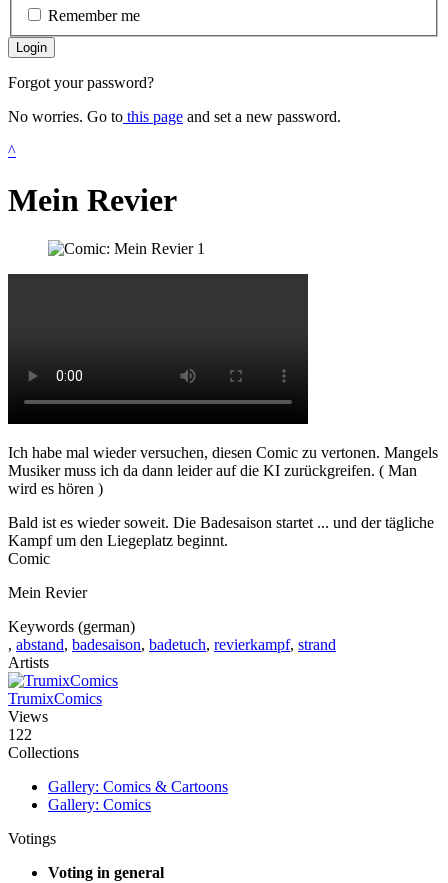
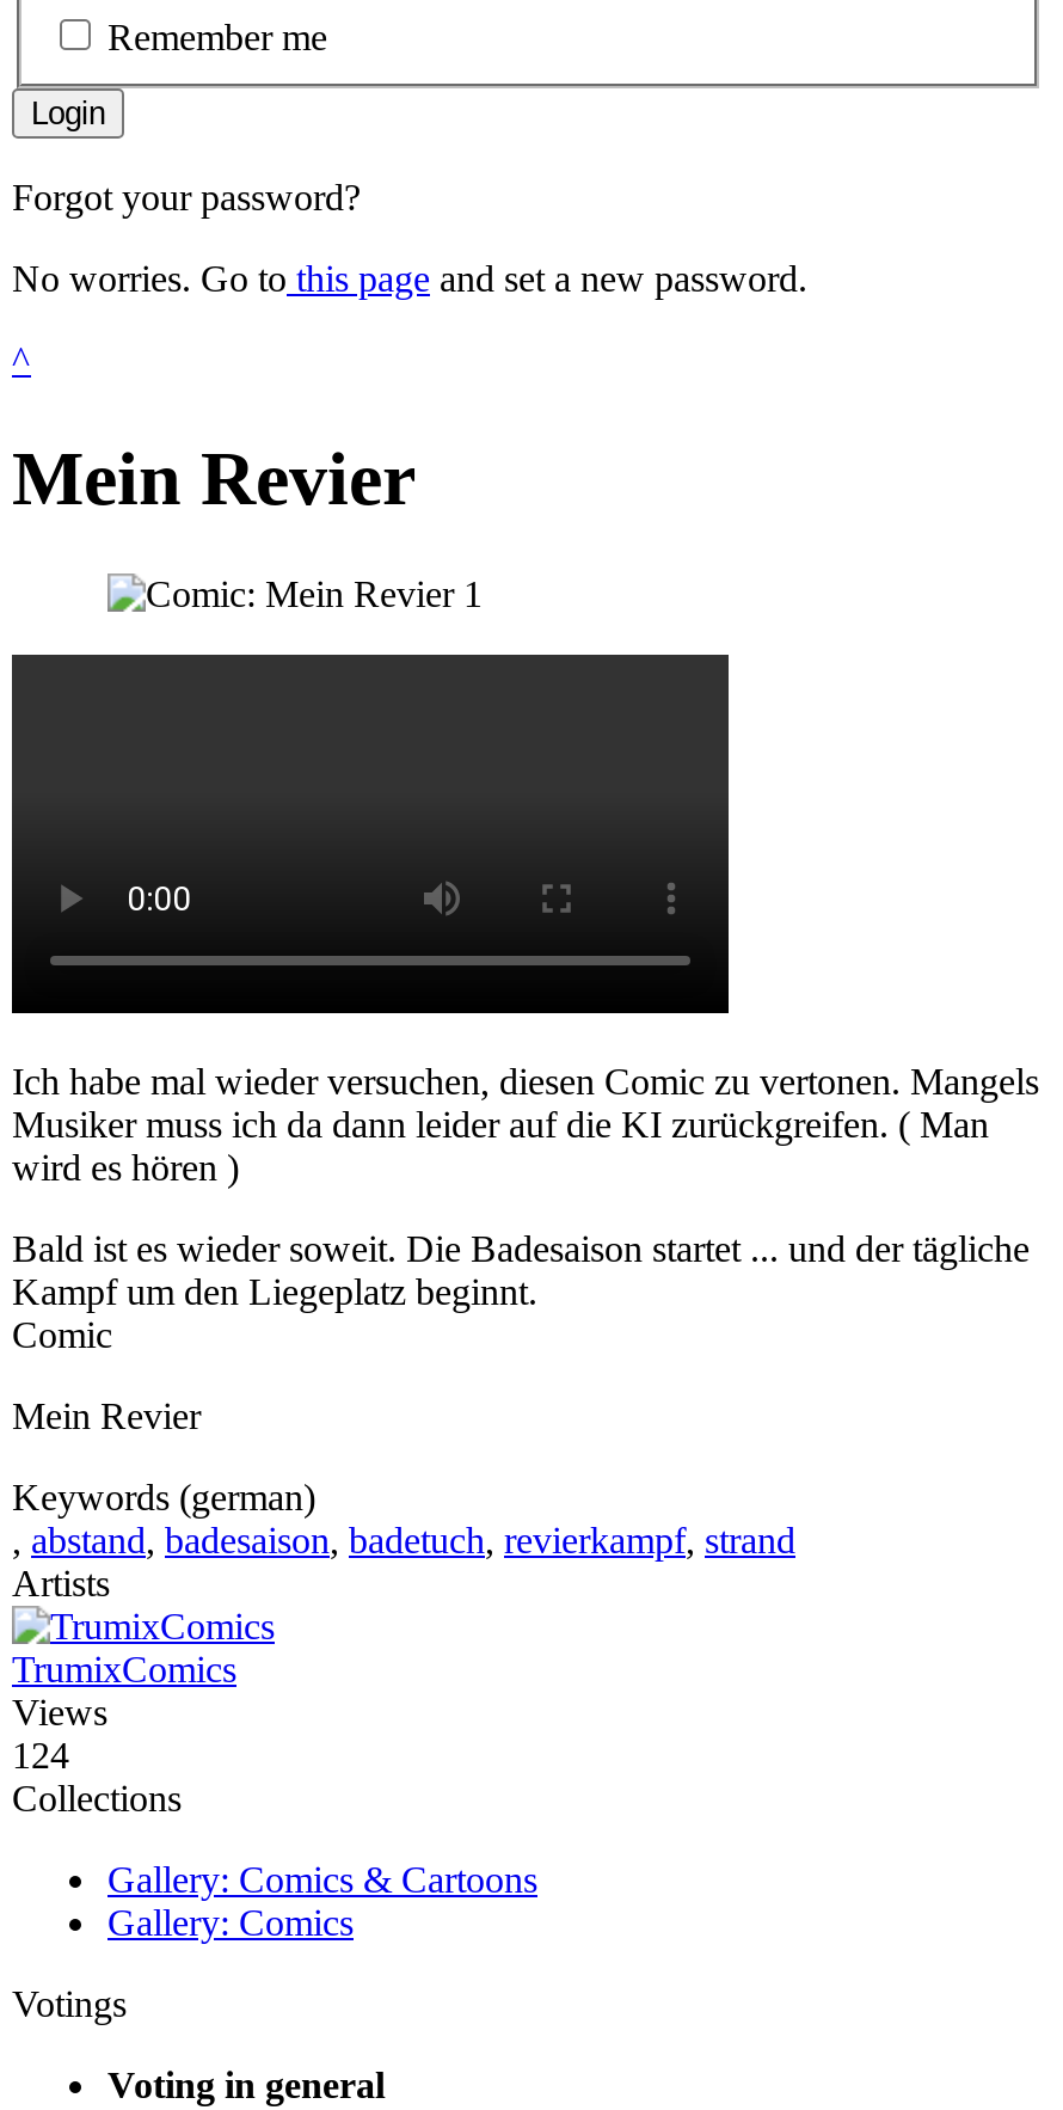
- 122
+ 124
